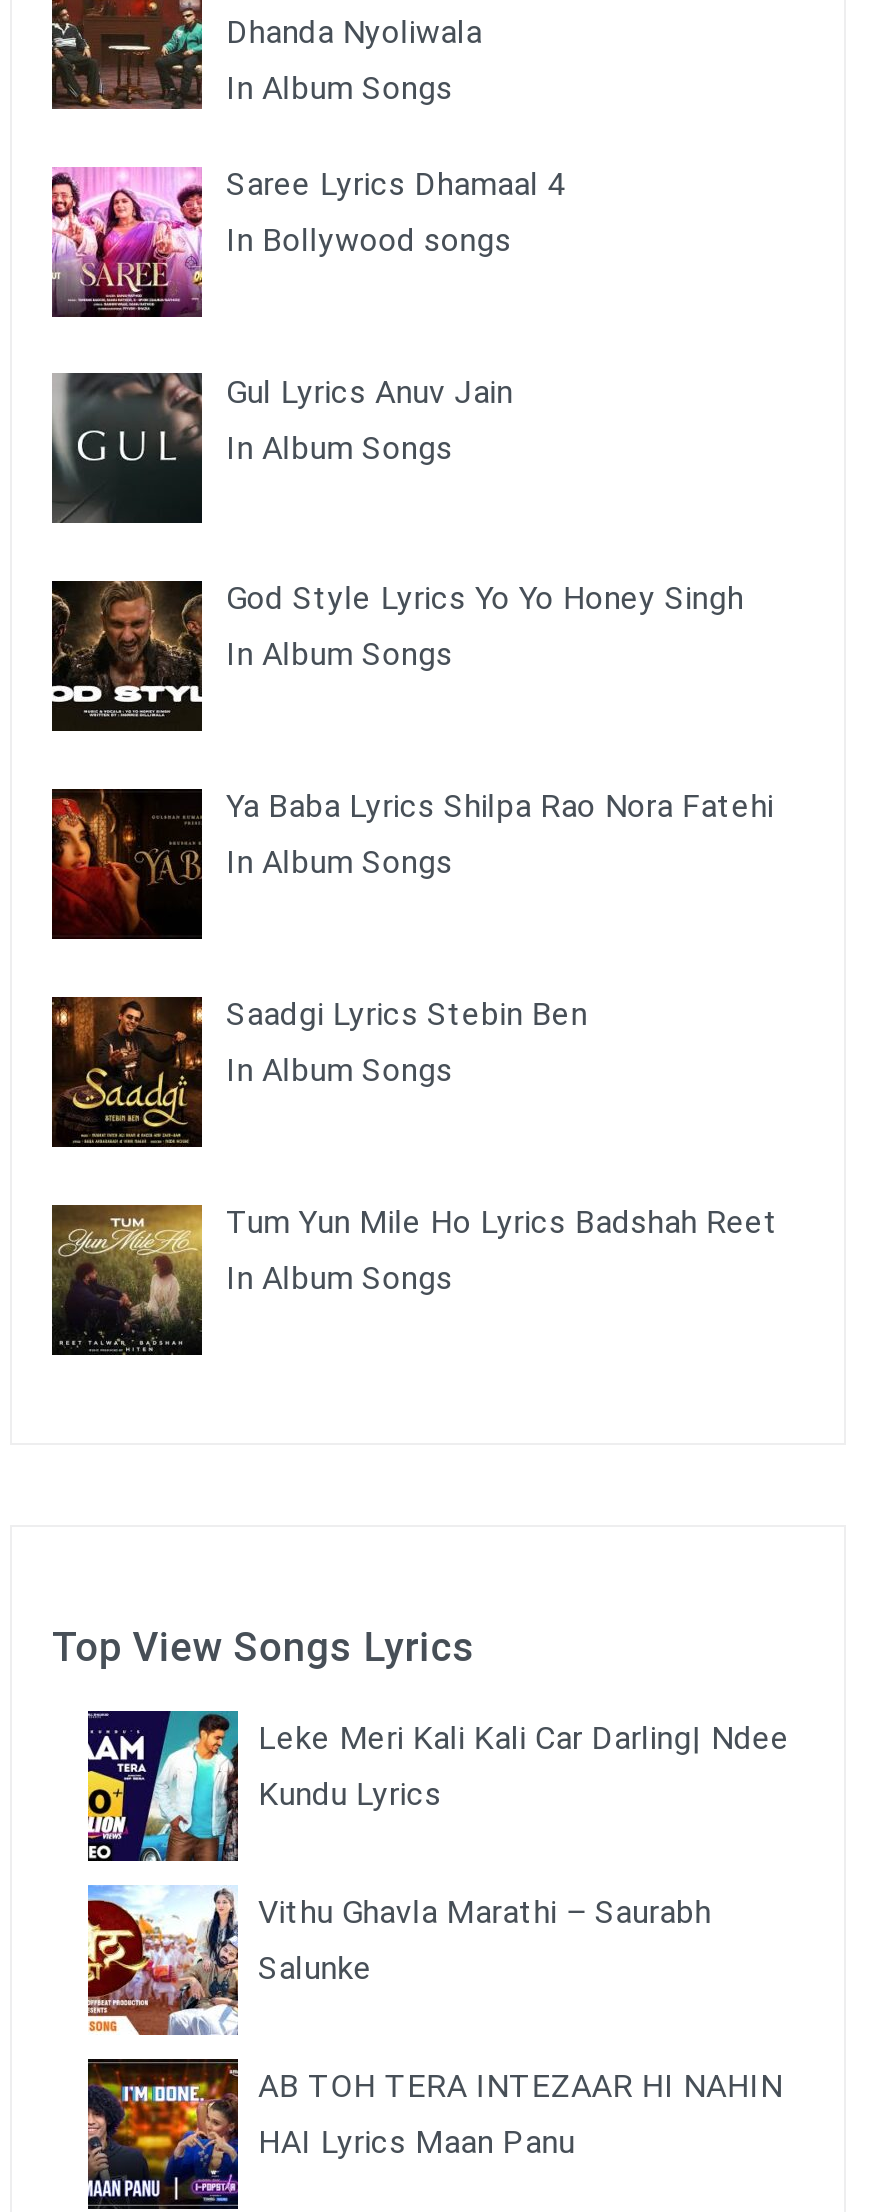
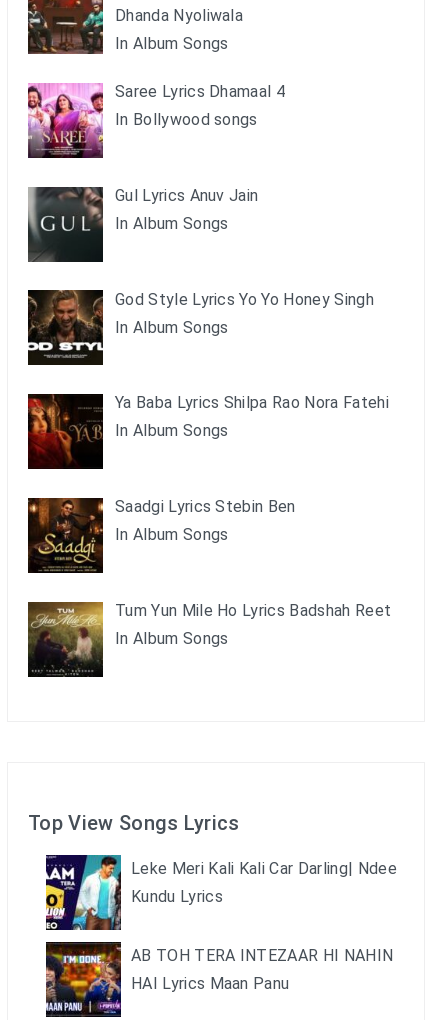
- [image]
- Vithu Ghavla Marathi – Saurabh
- Salunke
